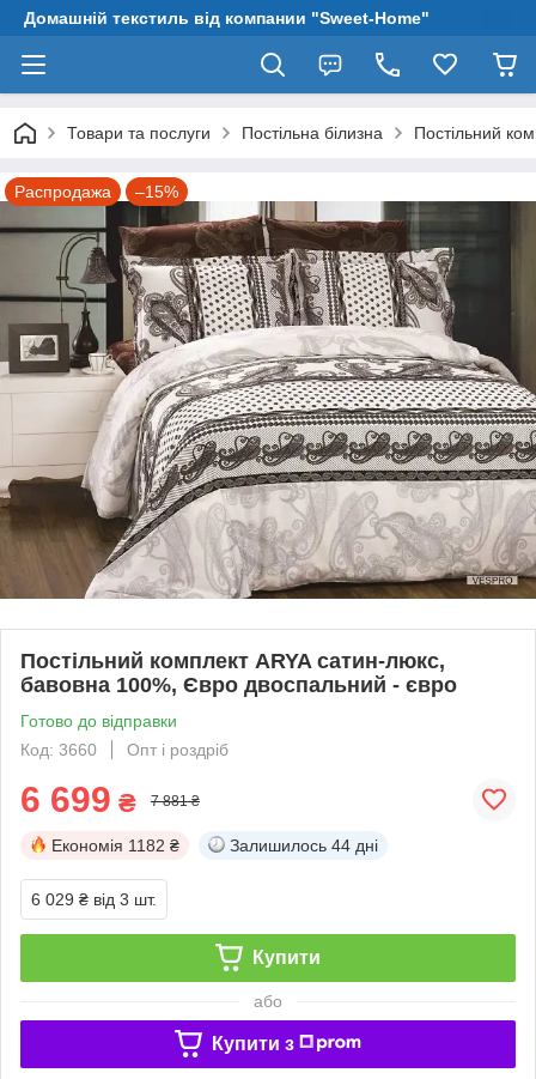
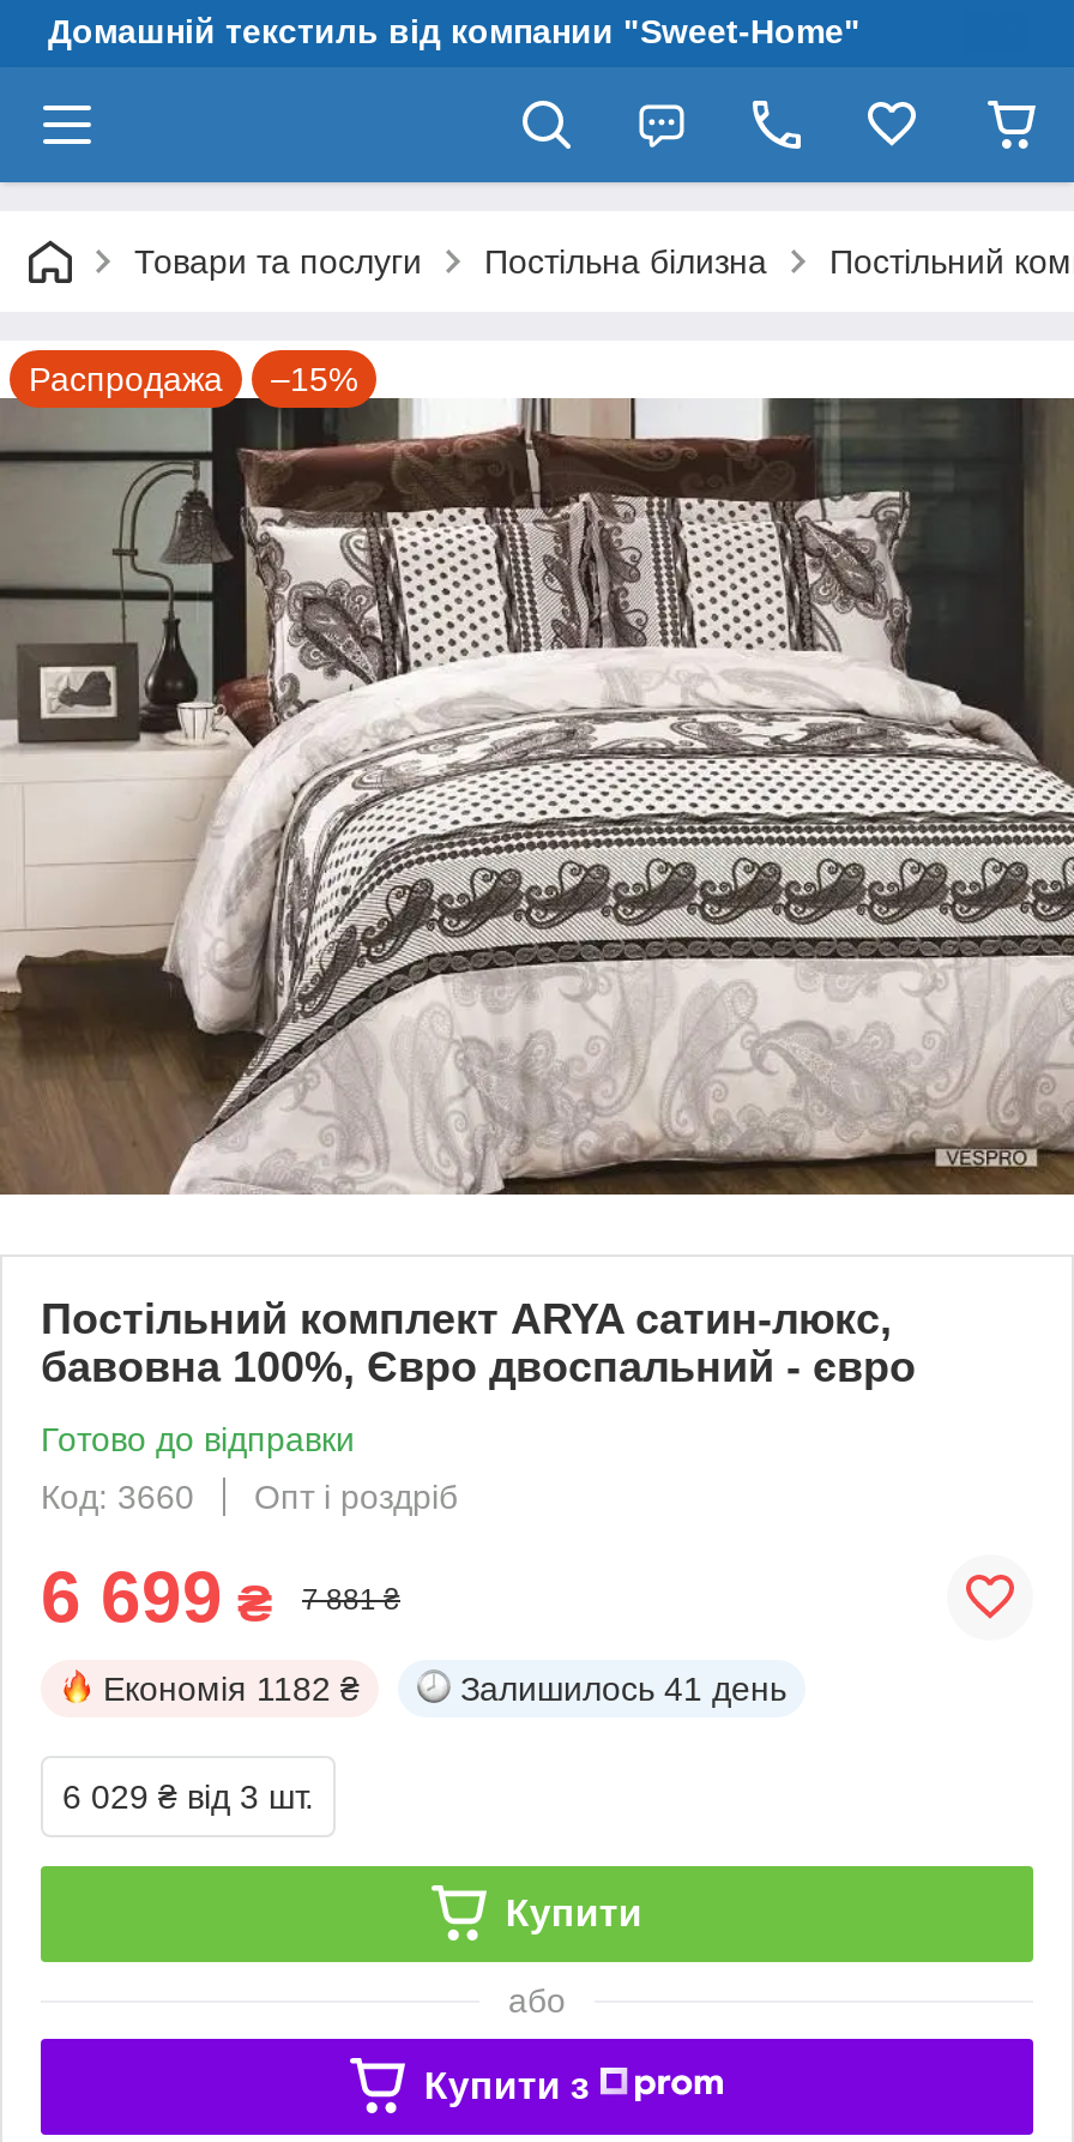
- Залишилось 44 дні
+ Залишилось 41 день
